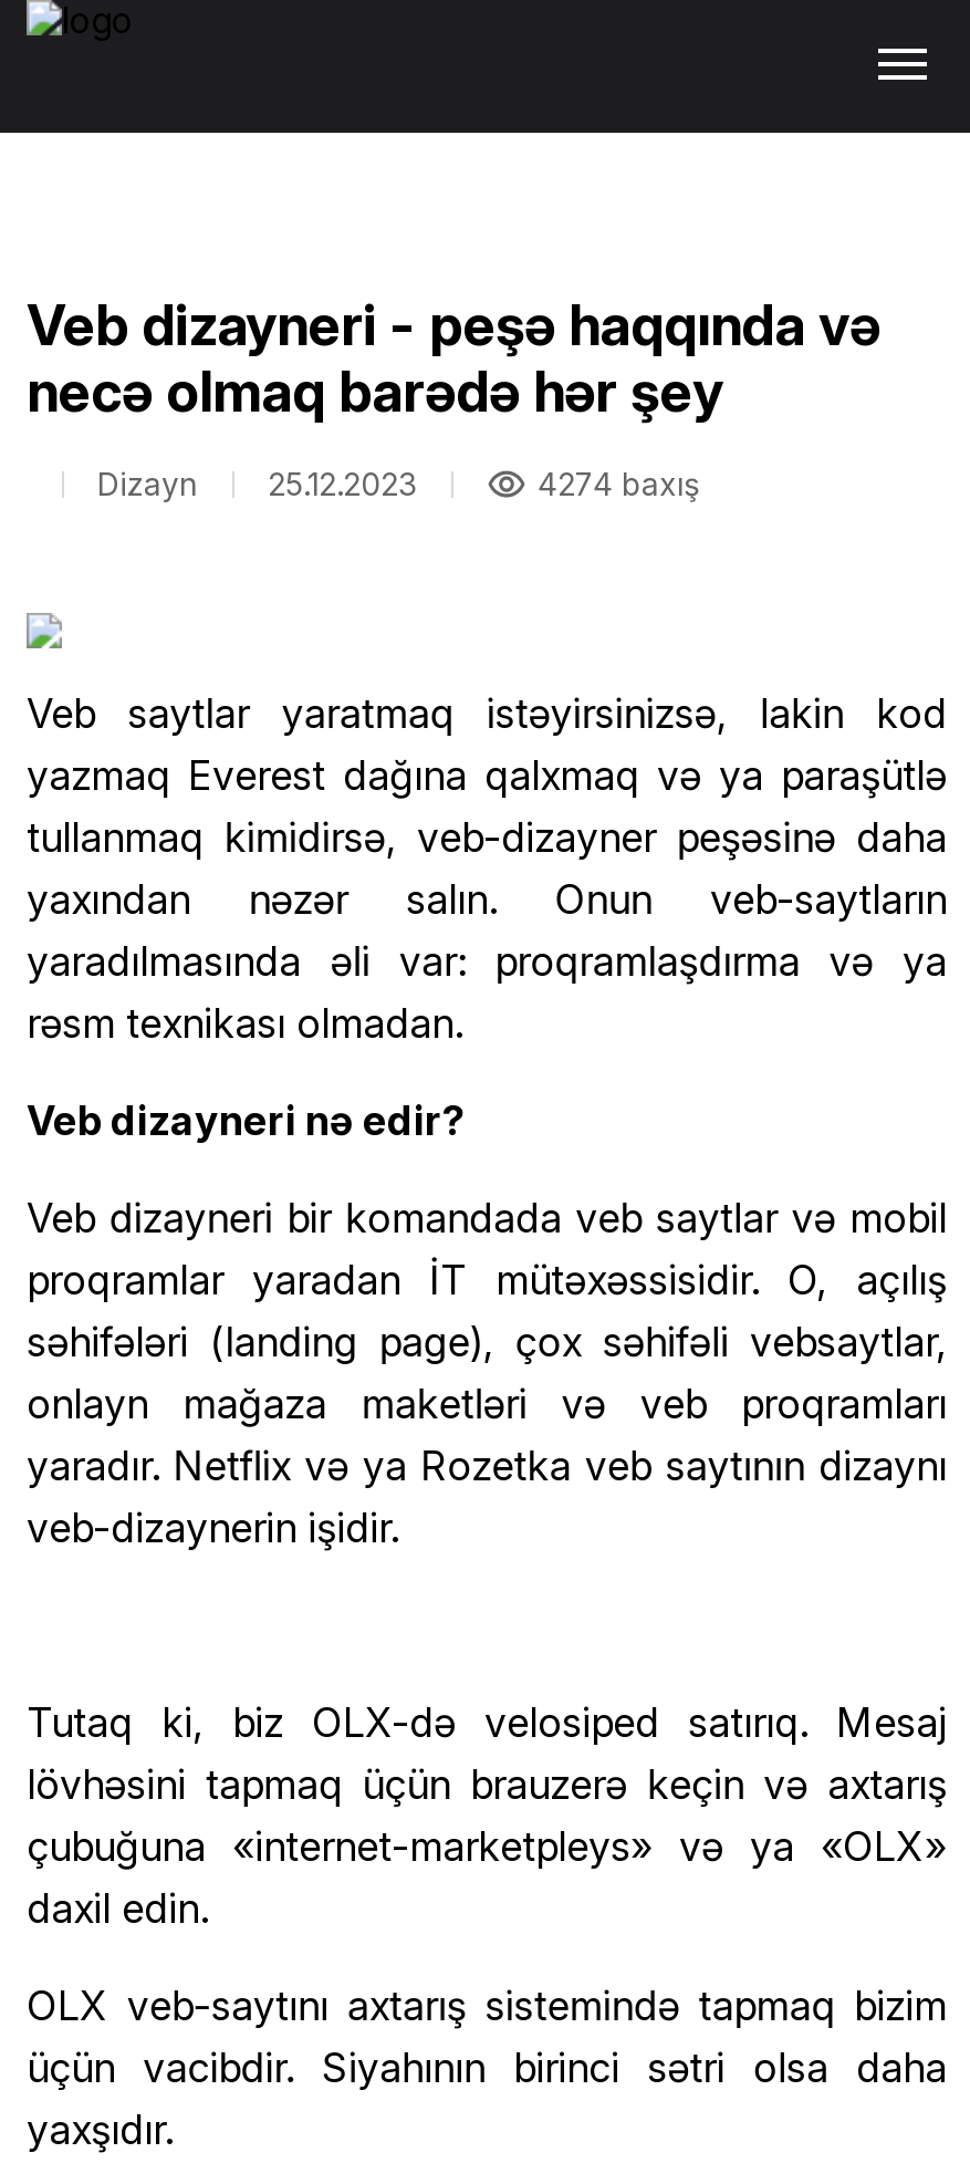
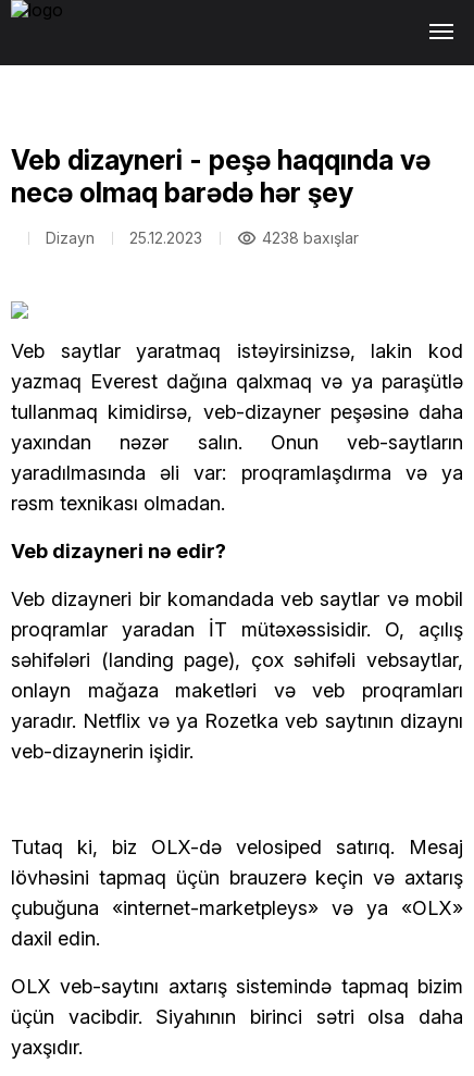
- 4274 baxış
+ 4238 baxışlar
